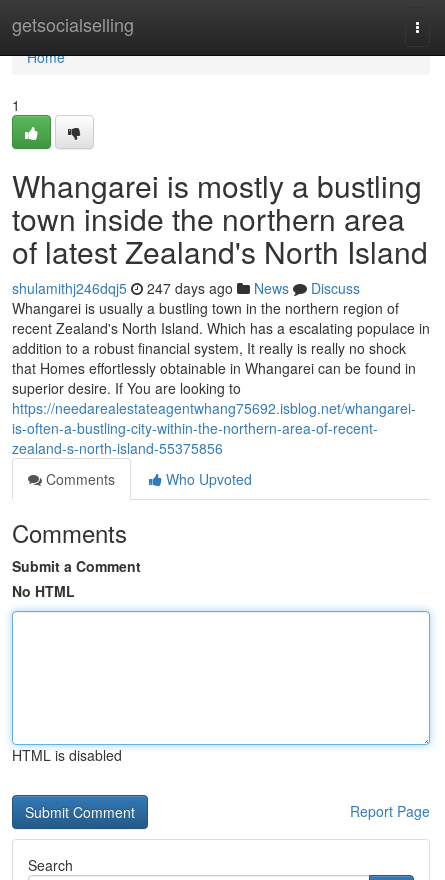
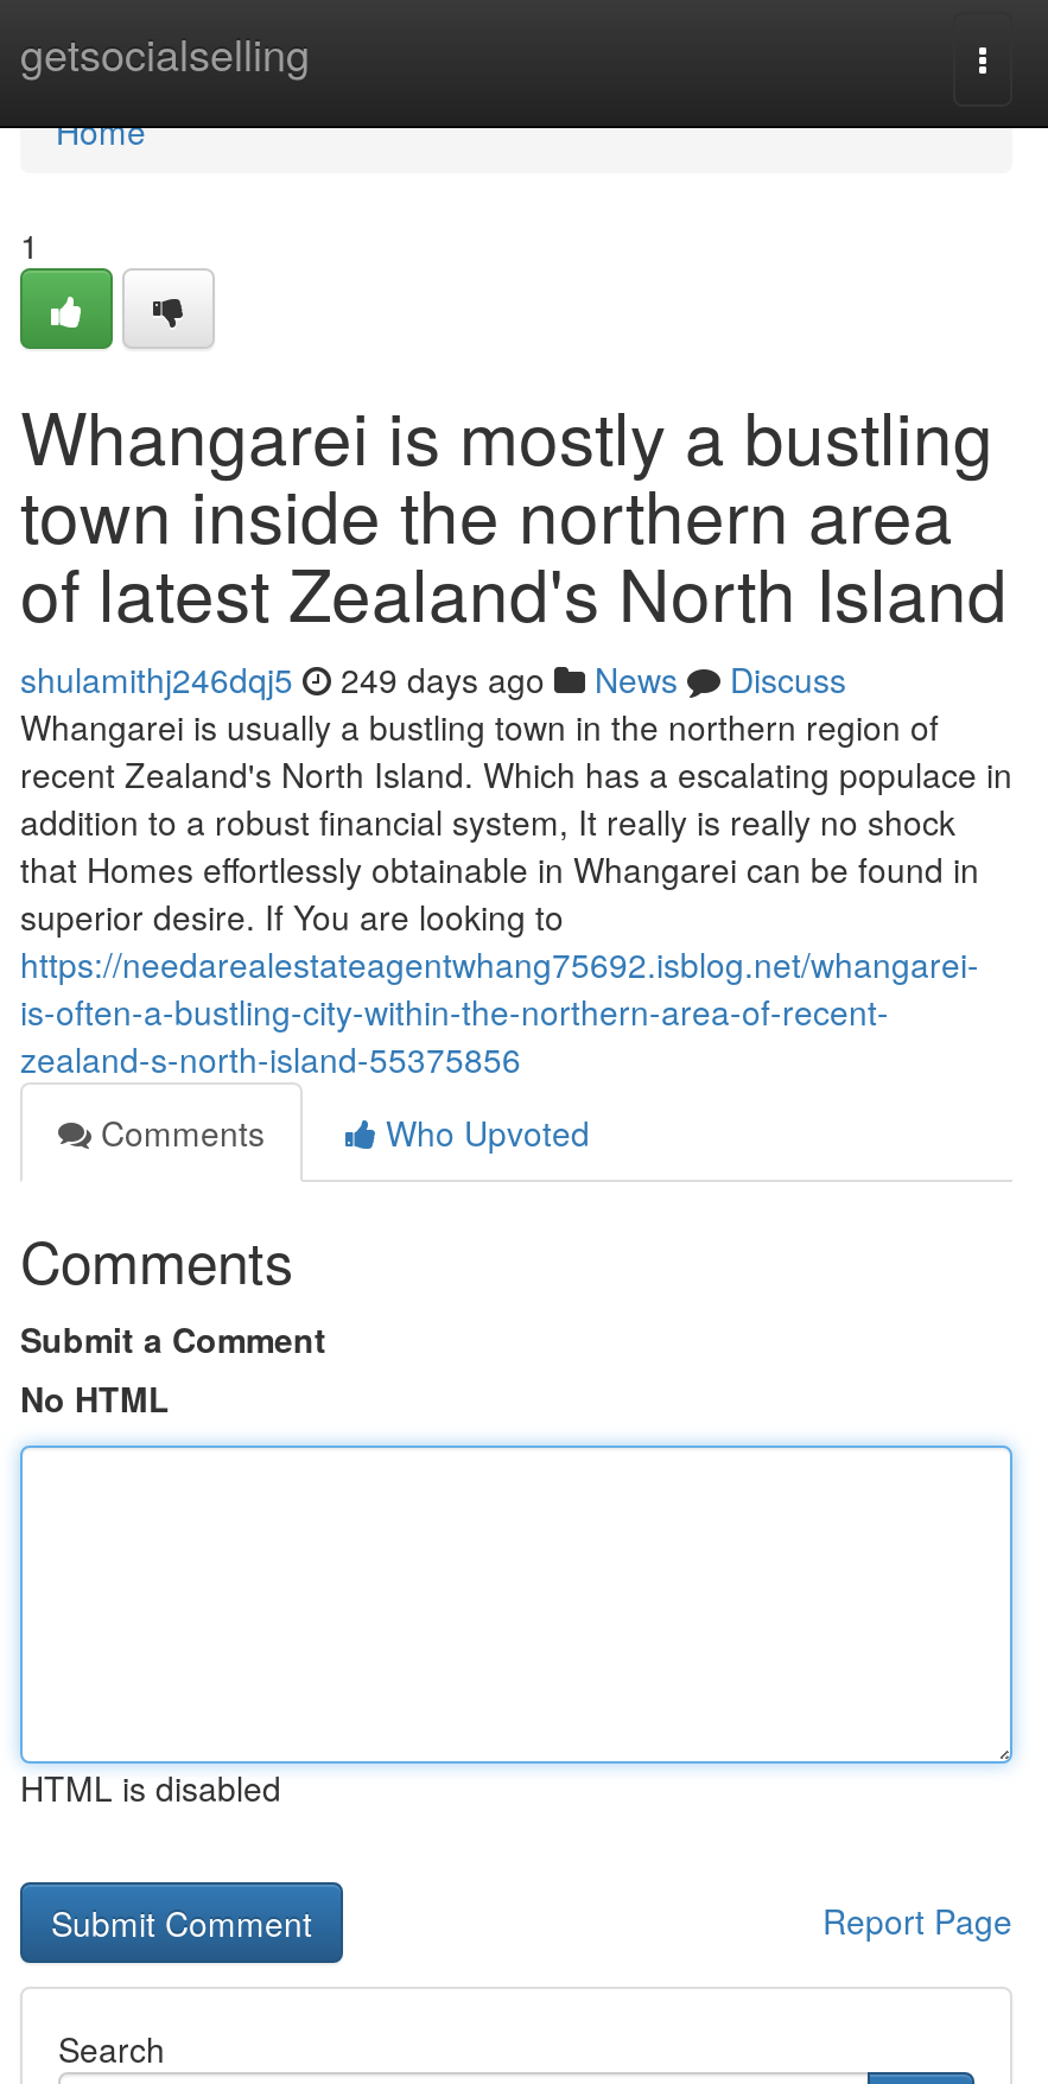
- shulamithj246dqj5 247 days ago News Discuss
+ shulamithj246dqj5 249 days ago News Discuss
